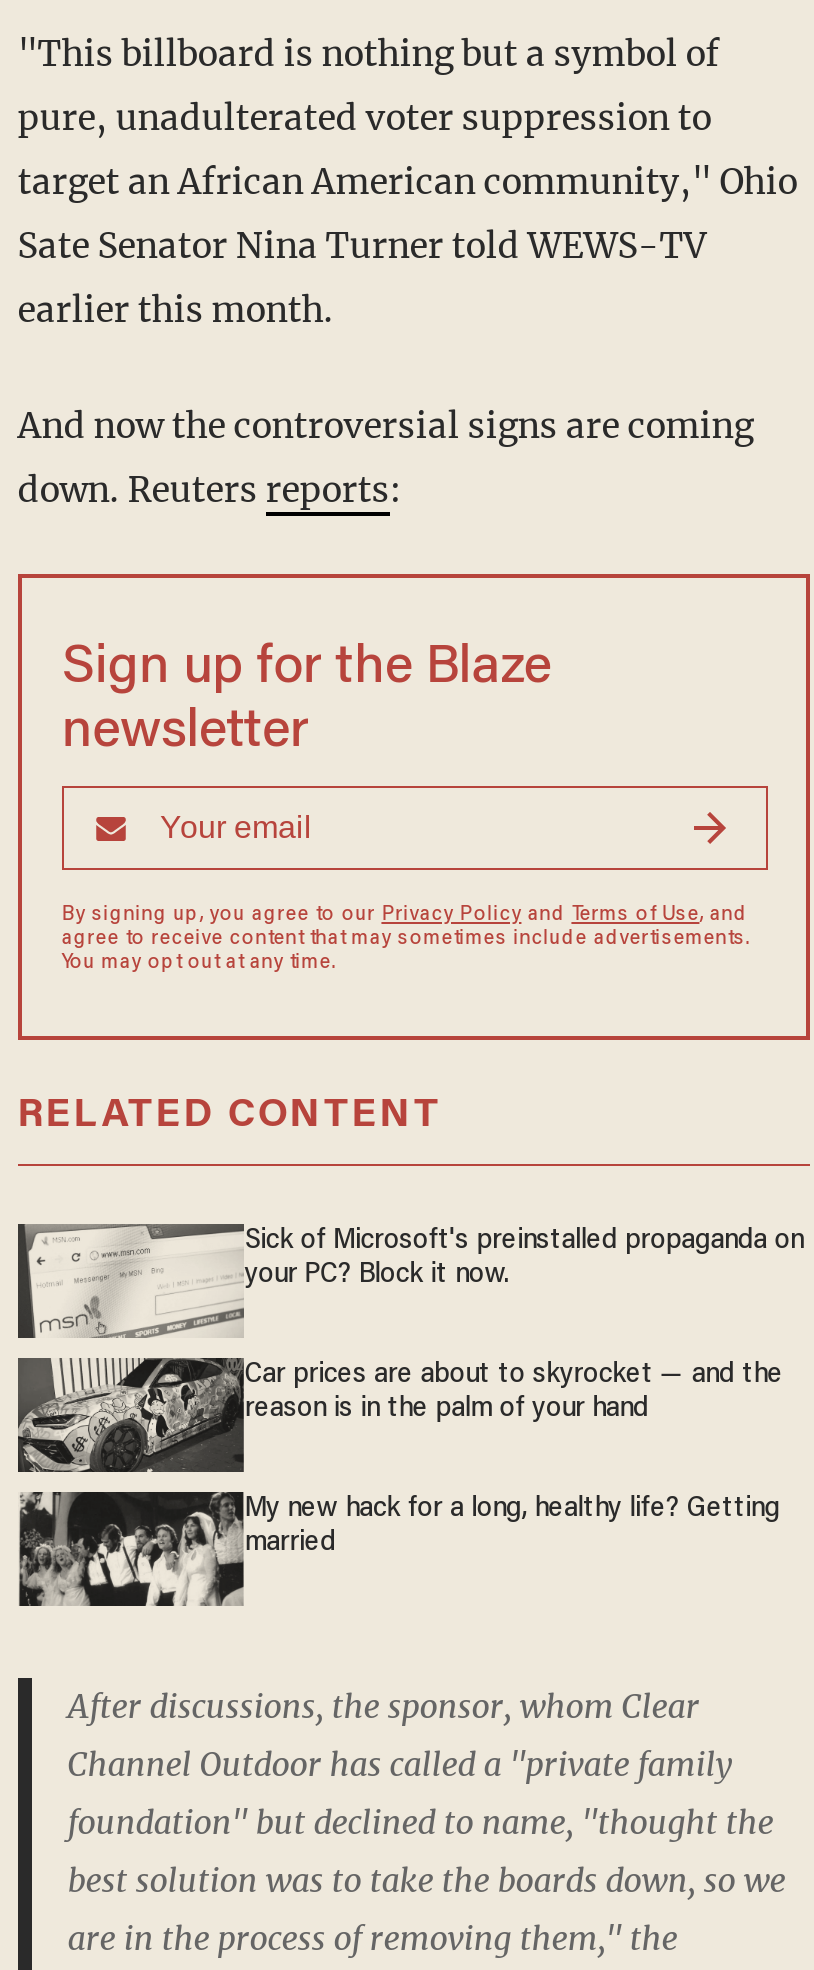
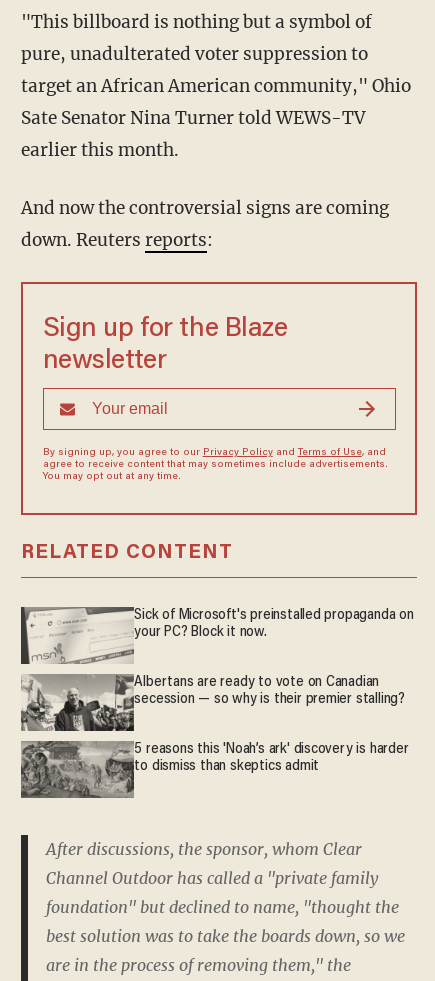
- [image]
- Car prices are about to skyrocket — and the
- reason is in the palm of your hand
+ [image]
+ Albertans are ready to vote on Canadian
+ secession — so why is their premier stalling?

- [image]
- My new hack for a long, healthy life? Getting
- married
+ [image]
+ 5 reasons this 'Noah’s ark' discovery is harder
+ to dismiss than skeptics admit
